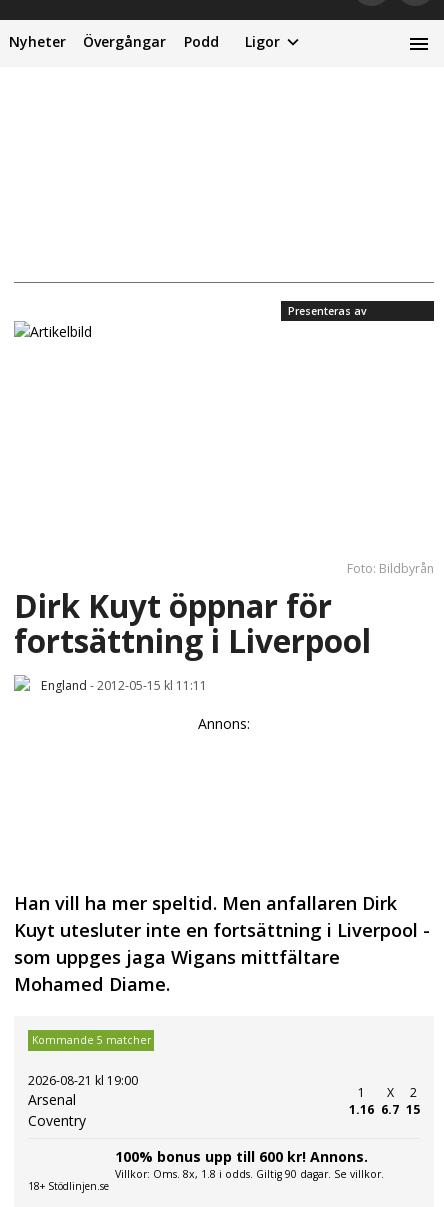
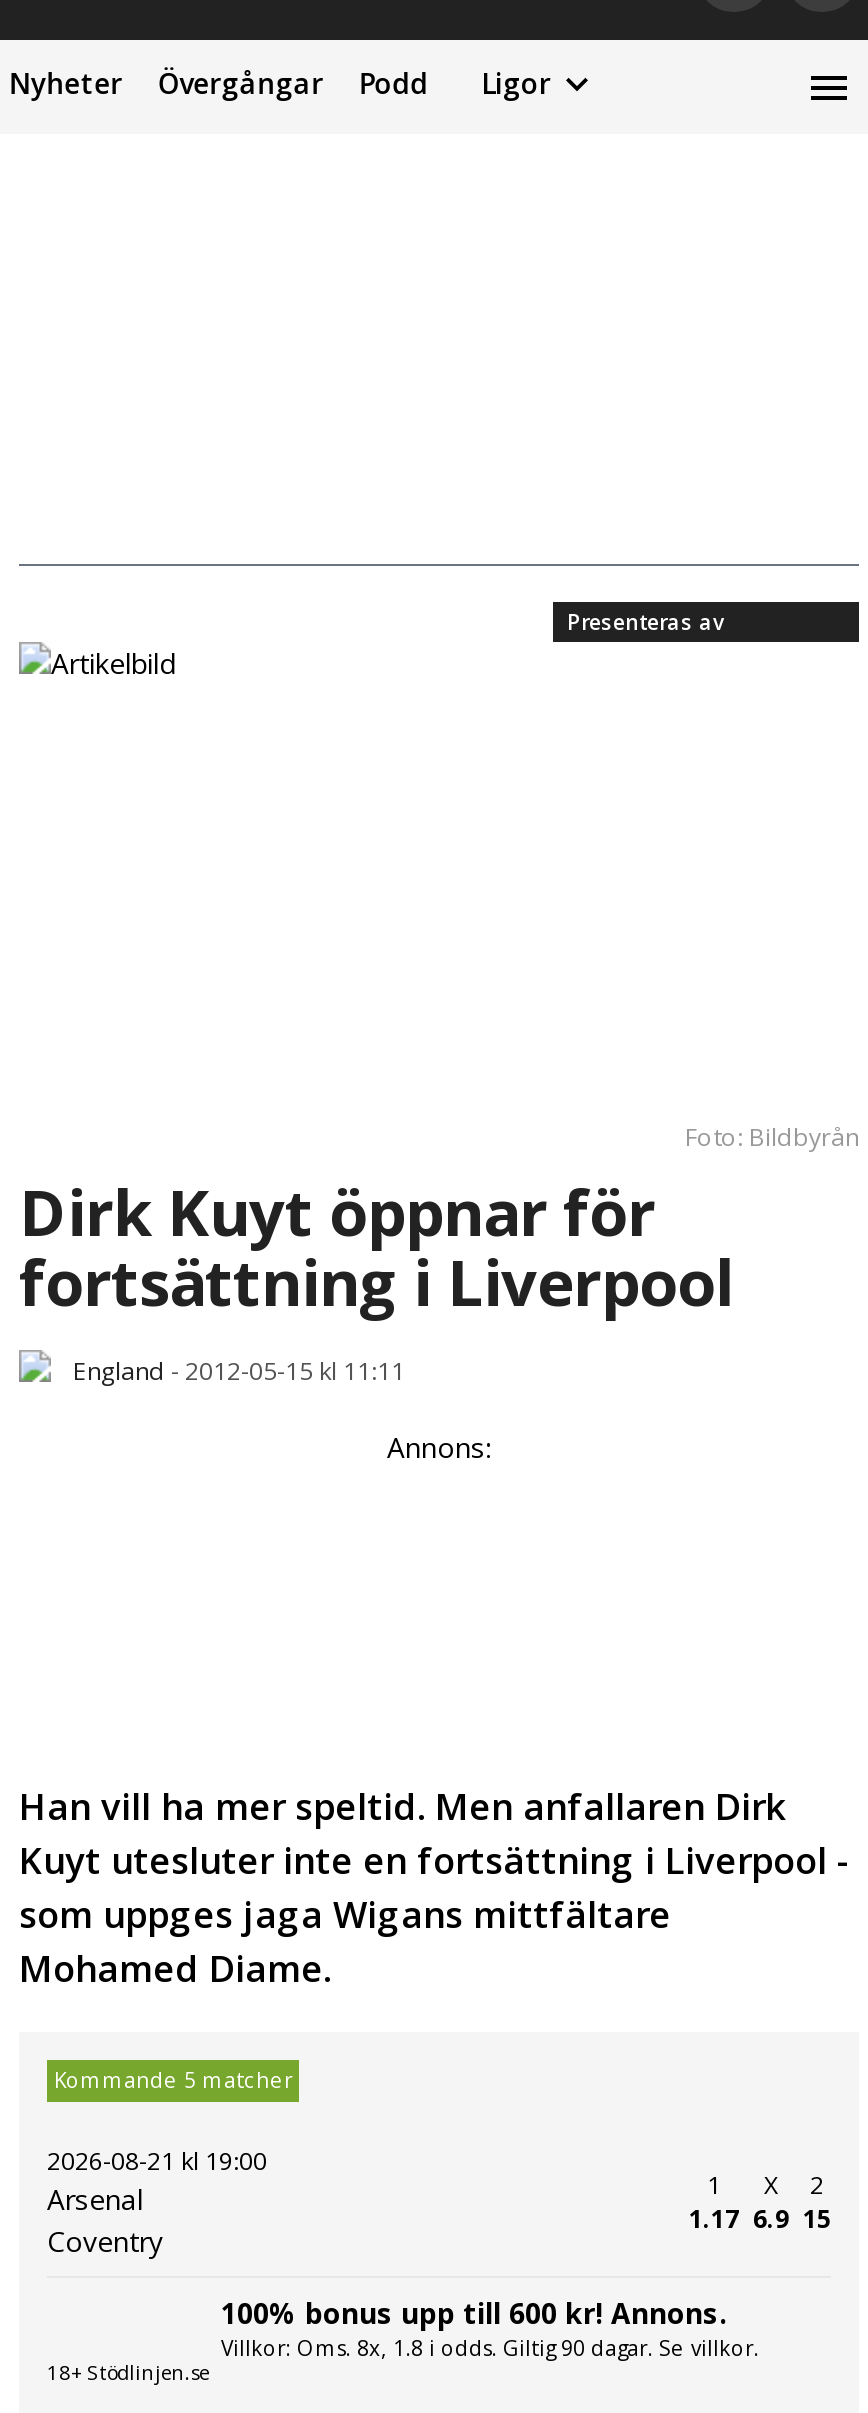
- 1.16
+ 1.17

- 6.7
+ 6.9
